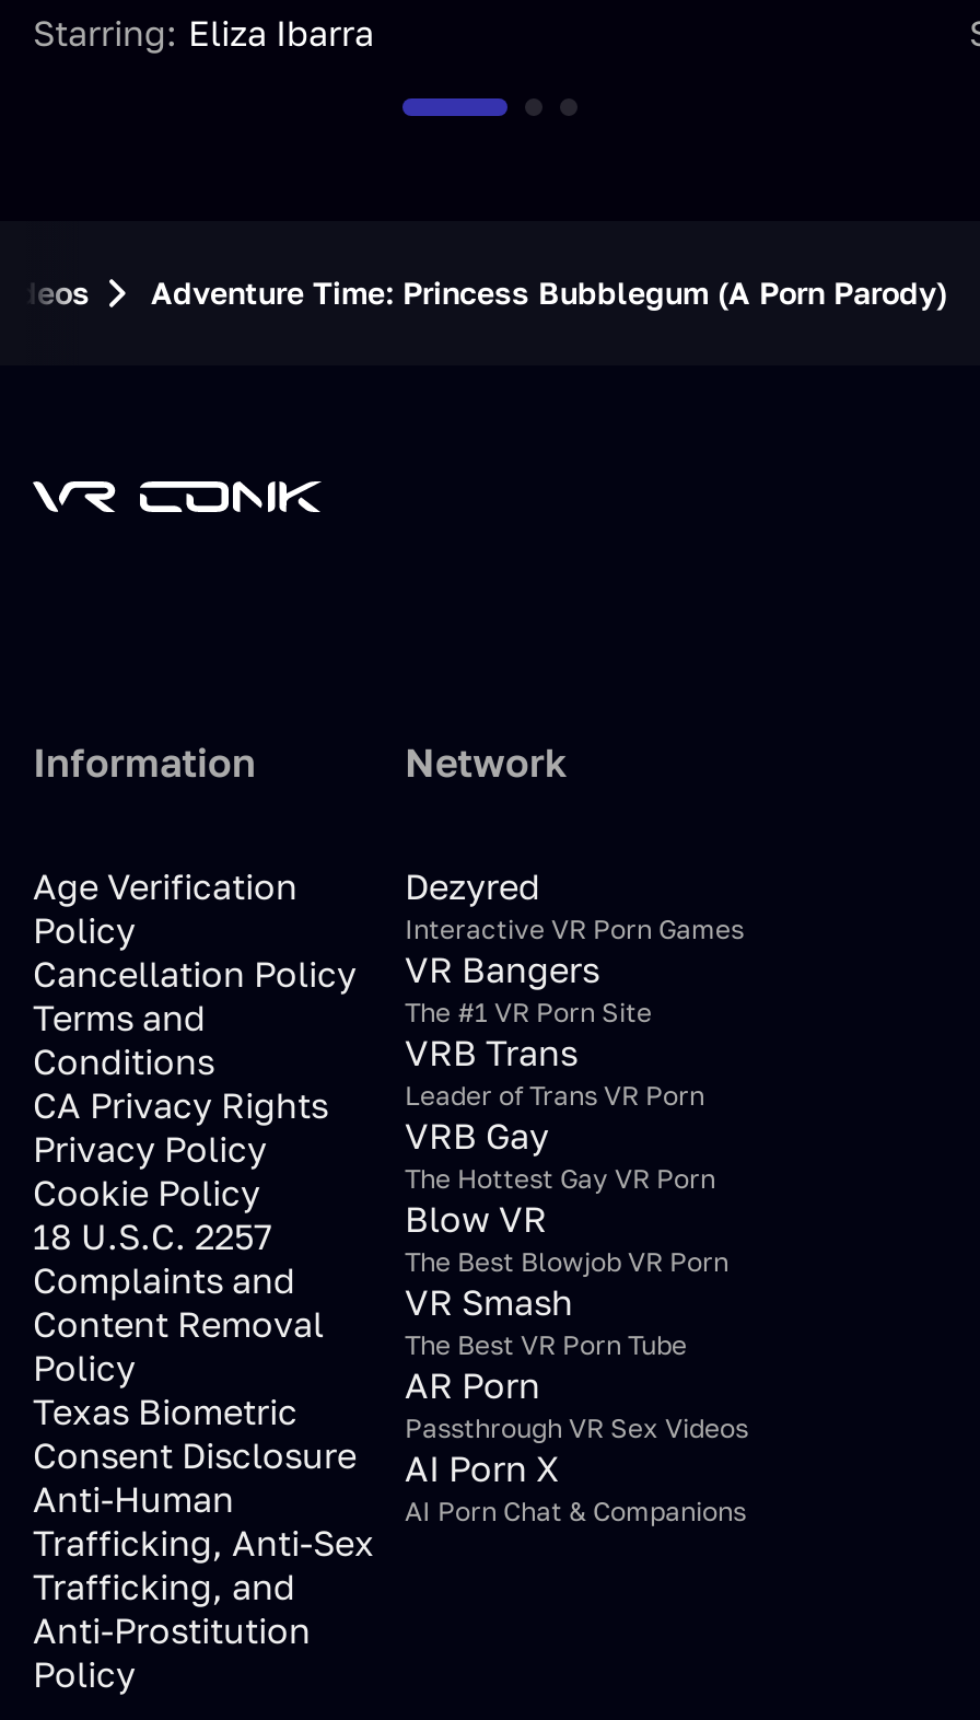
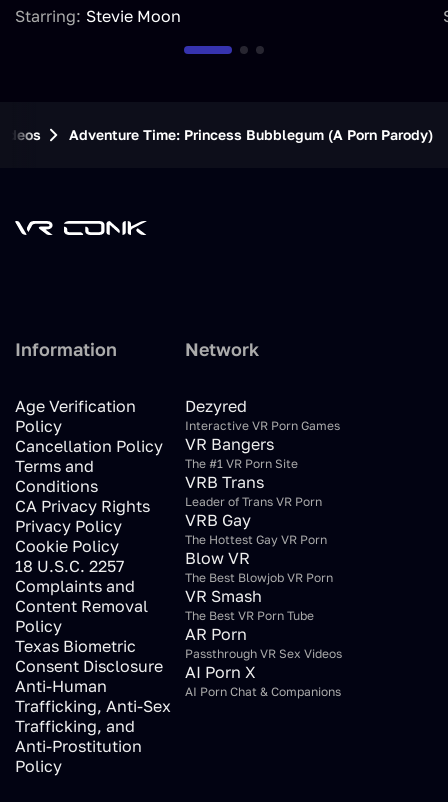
- Starring: Eliza Ibarra
+ Starring: Stevie Moon
